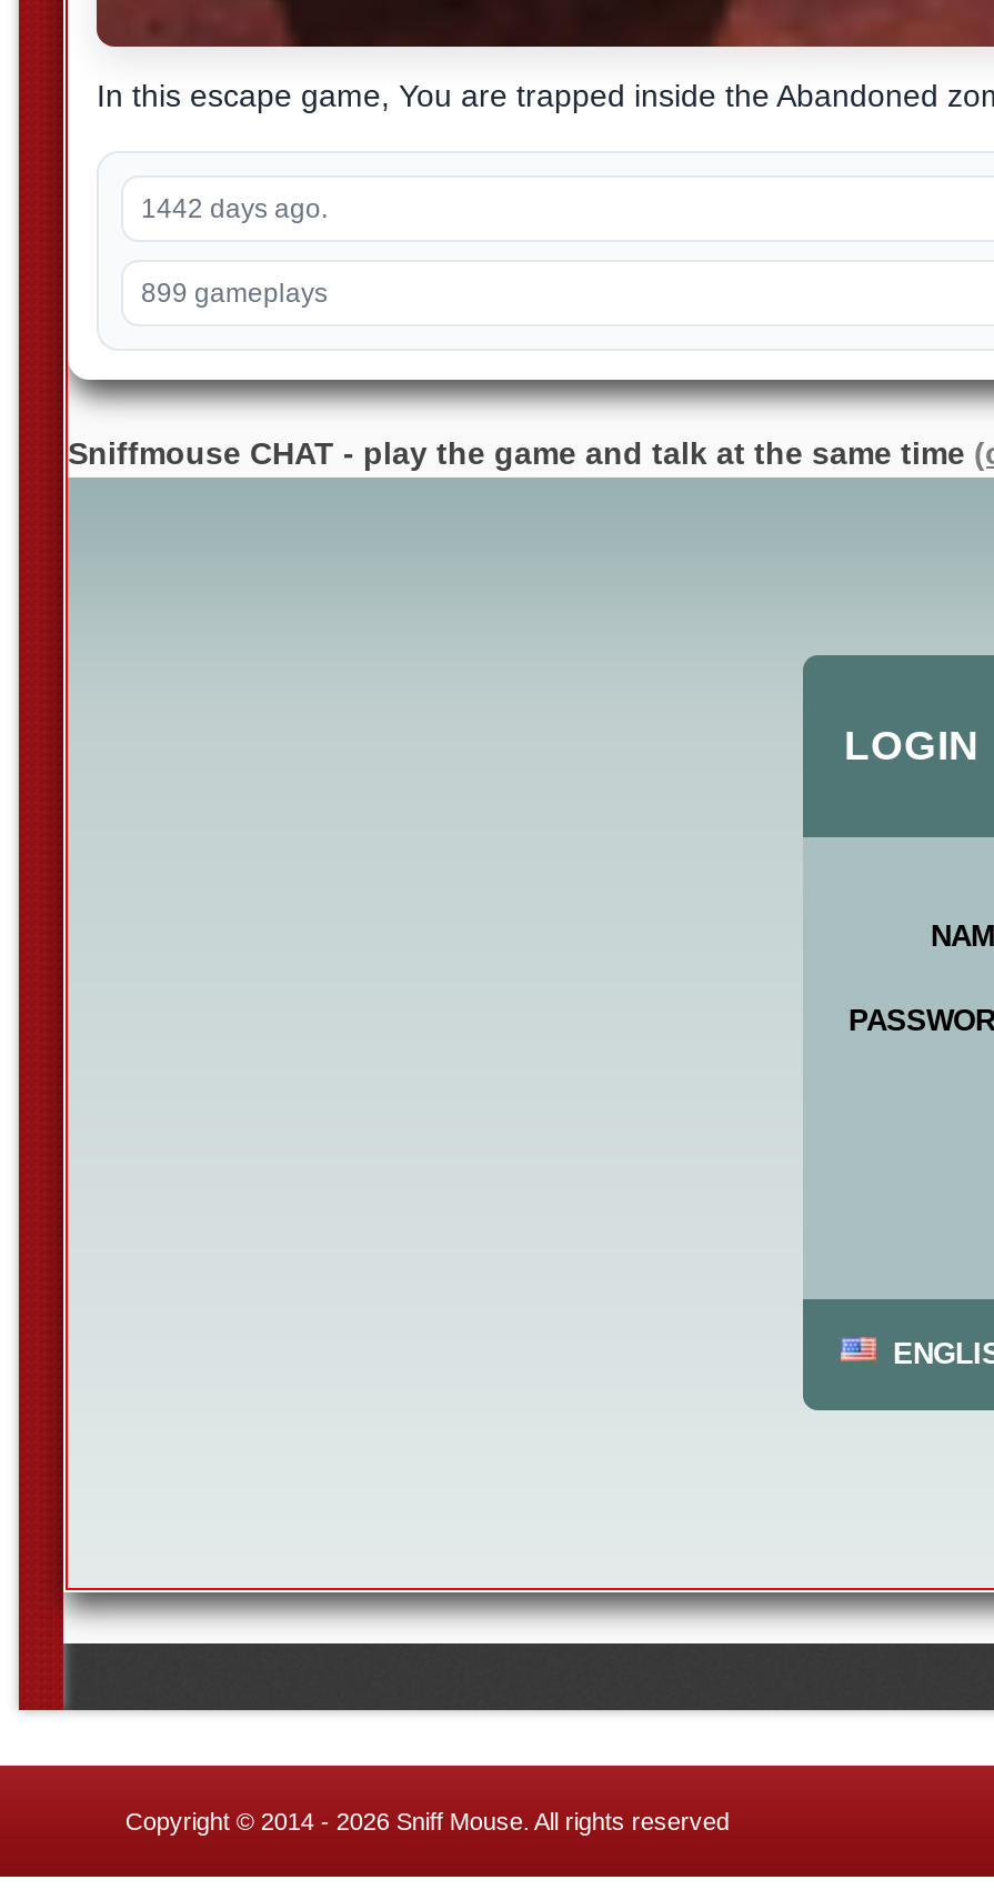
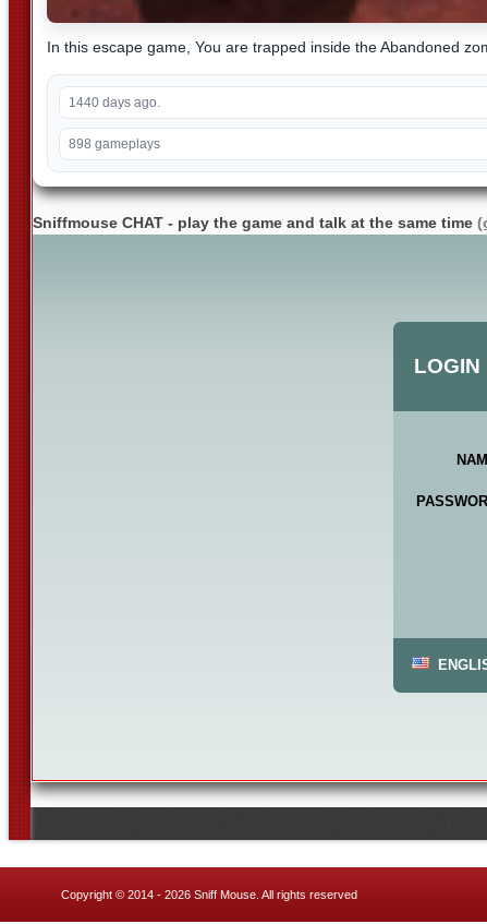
- 1442 days ago.
+ 1440 days ago.

- 899 gameplays
+ 898 gameplays
